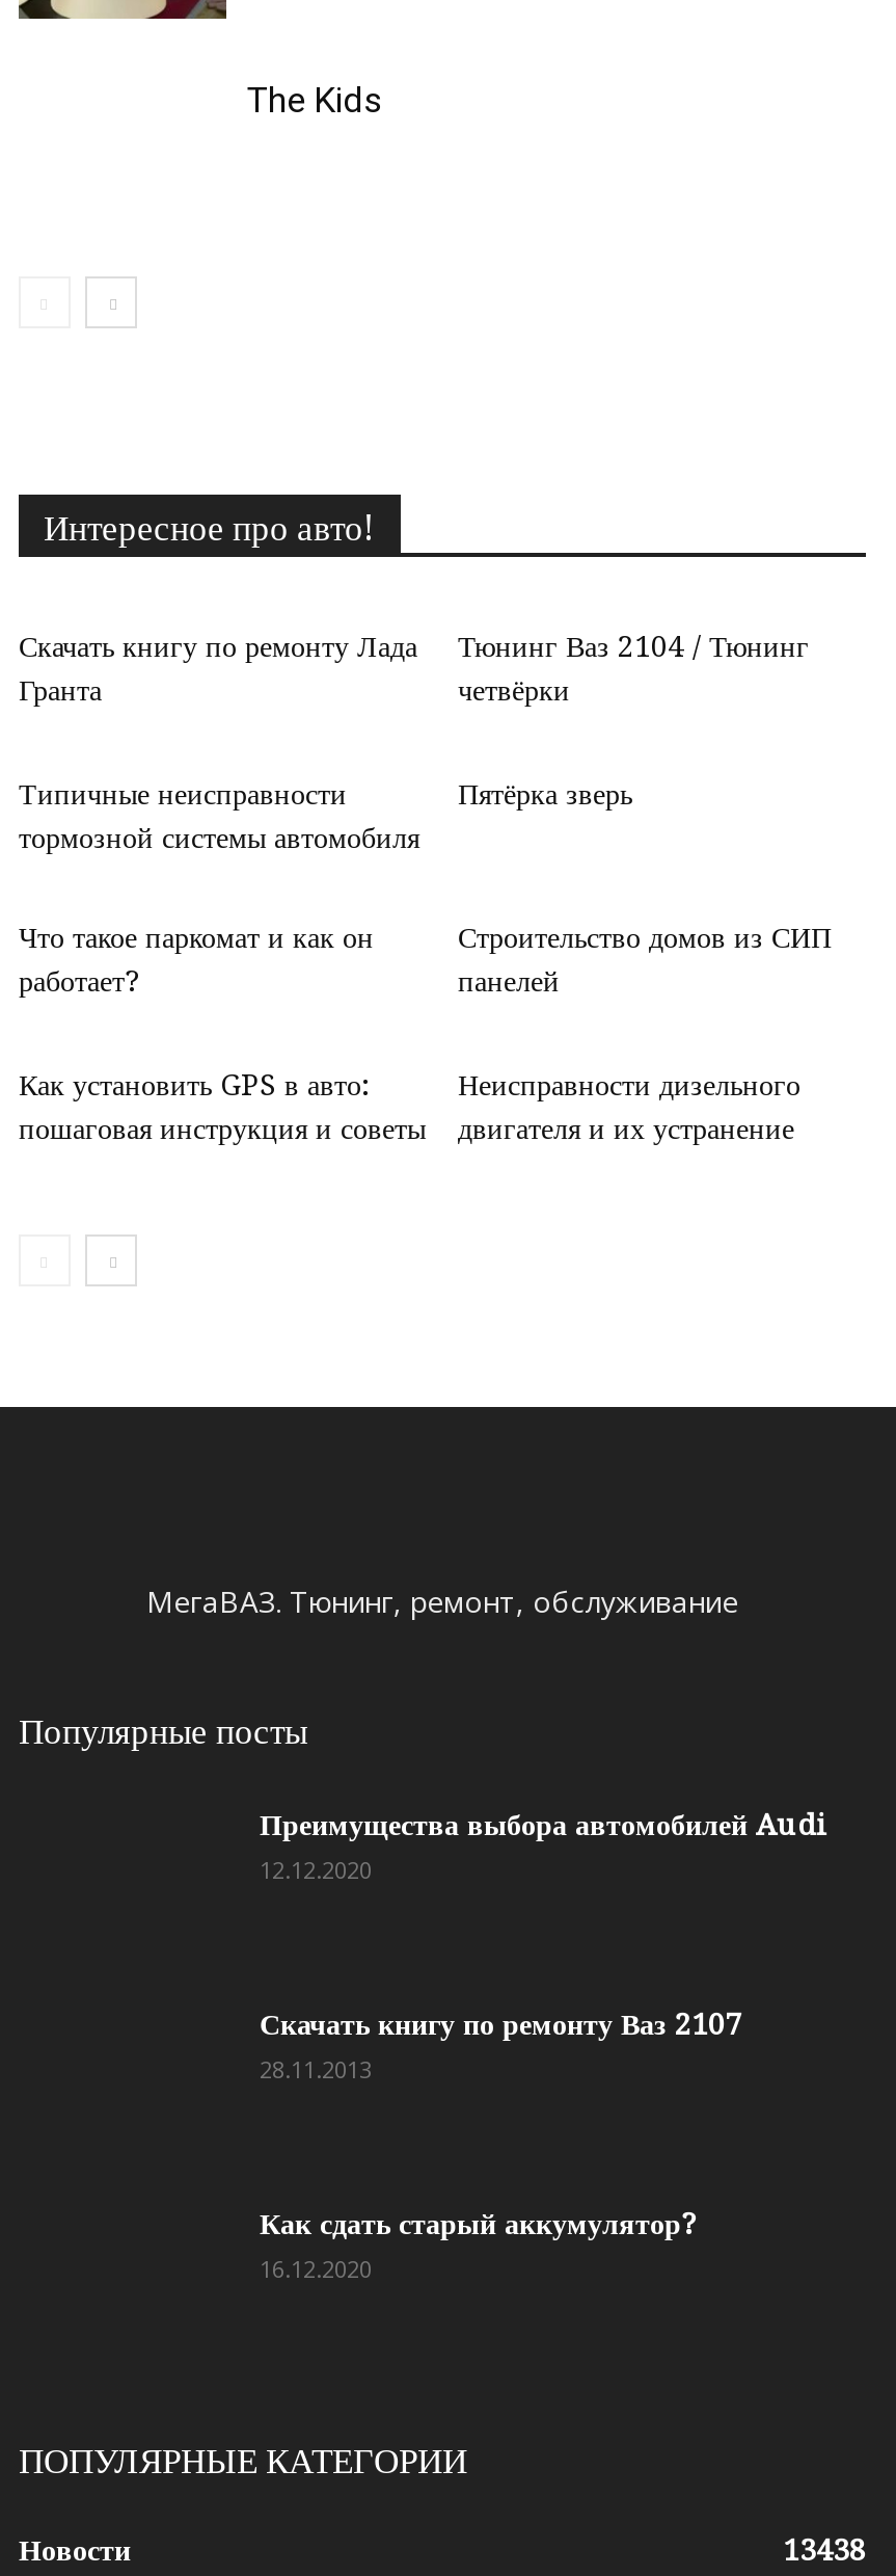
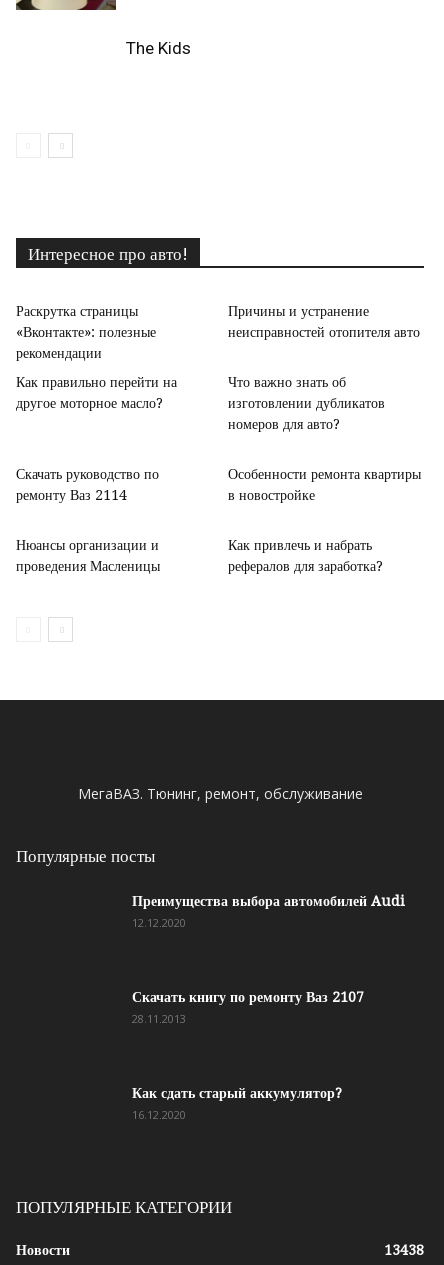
- Скачать книгу по ремонту Лада
- Гранта
+ Раскрутка страницы
+ «Вконтакте»: полезные
+ рекомендации

- Тюнинг Ваз 2104 / Тюнинг
- четвёрки
+ Причины и устранение
+ неисправностей отопителя авто

- Типичные неисправности
- тормозной системы автомобиля
+ Как правильно перейти на
+ другое моторное масло?

- Пятёрка зверь
+ Что важно знать об
+ изготовлении дубликатов
+ номеров для авто?

- Что такое паркомат и как он
- работает?
+ Скачать руководство по
+ ремонту Ваз 2114

- Строительство домов из СИП
- панелей
+ Особенности ремонта квартиры
+ в новостройке

- Как установить GPS в авто:
- пошаговая инструкция и советы
+ Нюансы организации и
+ проведения Масленицы

- Неисправности дизельного
- двигателя и их устранение
+ Как привлечь и набрать
+ рефералов для заработка?
